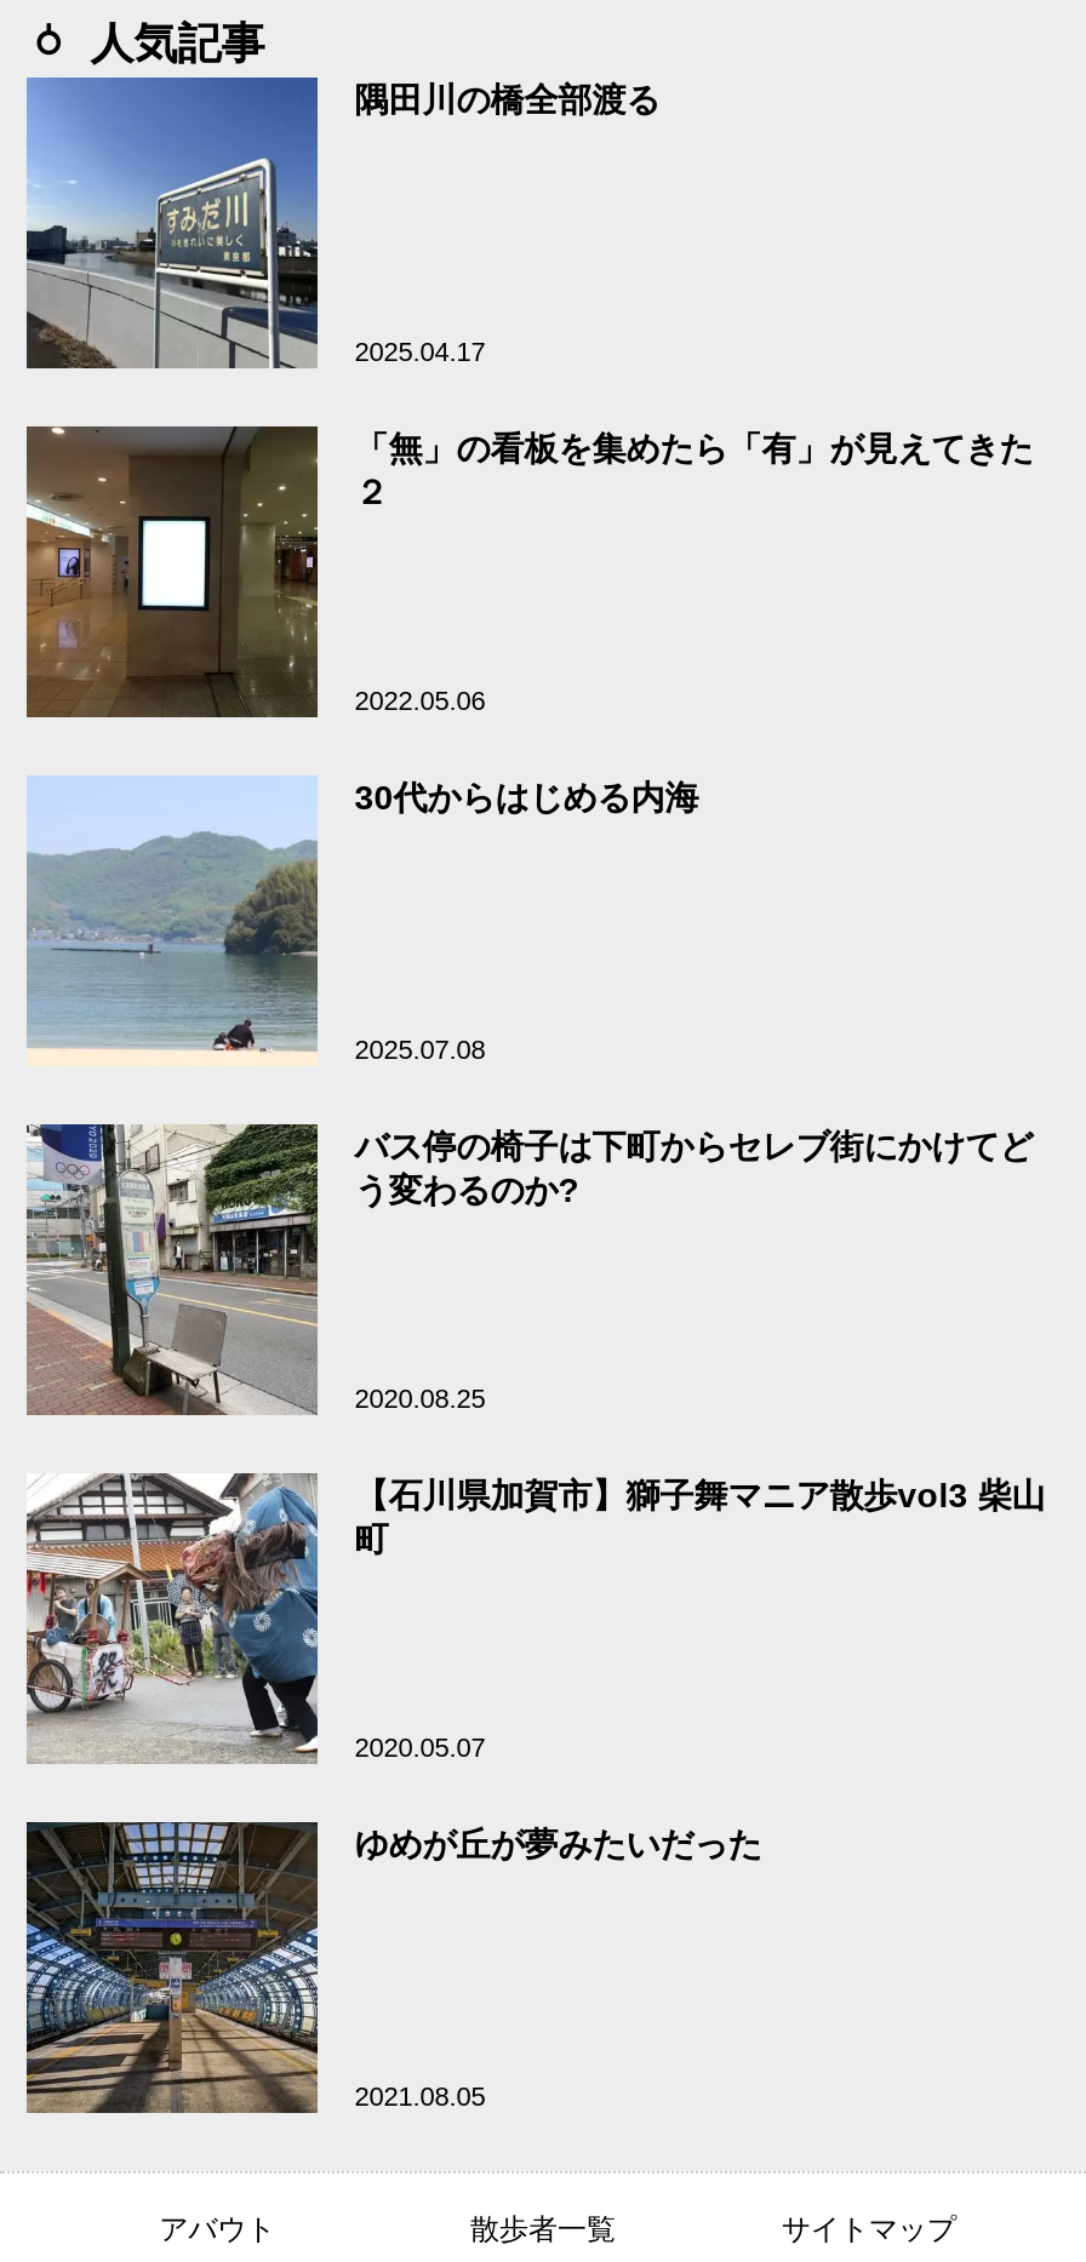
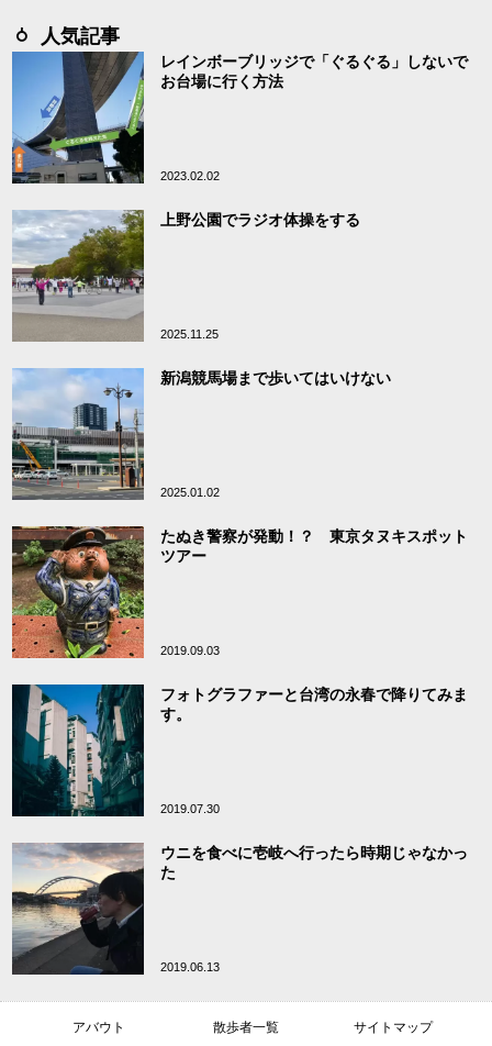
- [image]
- 隅田川の橋全部渡る
+ [image]
+ レインボーブリッジで「ぐるぐる」しないで
+ お台場に行く方法

- 2025.04.17
+ 2023.02.02

- [image]
- 「無」の看板を集めたら「有」が見えてきた
- ２
+ [image]
+ 上野公園でラジオ体操をする

- 2022.05.06
+ 2025.11.25

- [image]
- 30代からはじめる内海
+ [image]
+ 新潟競馬場まで歩いてはいけない

- 2025.07.08
+ 2025.01.02

- [image]
- バス停の椅子は下町からセレブ街にかけてど
- う変わるのか?
+ [image]
+ たぬき警察が発動！？ 東京タヌキスポット
+ ツアー

- 2020.08.25
+ 2019.09.03

- [image]
- 【石川県加賀市】獅子舞マニア散歩vol3 柴山
- 町
+ [image]
+ フォトグラファーと台湾の永春で降りてみま
+ す。

- 2020.05.07
+ 2019.07.30

- [image]
- ゆめが丘が夢みたいだった
+ [image]
+ ウニを食べに壱岐へ行ったら時期じゃなかっ
+ た

- 2021.08.05
+ 2019.06.13
